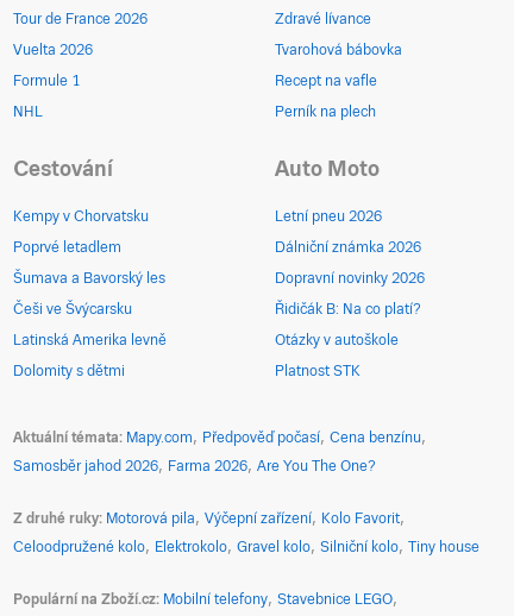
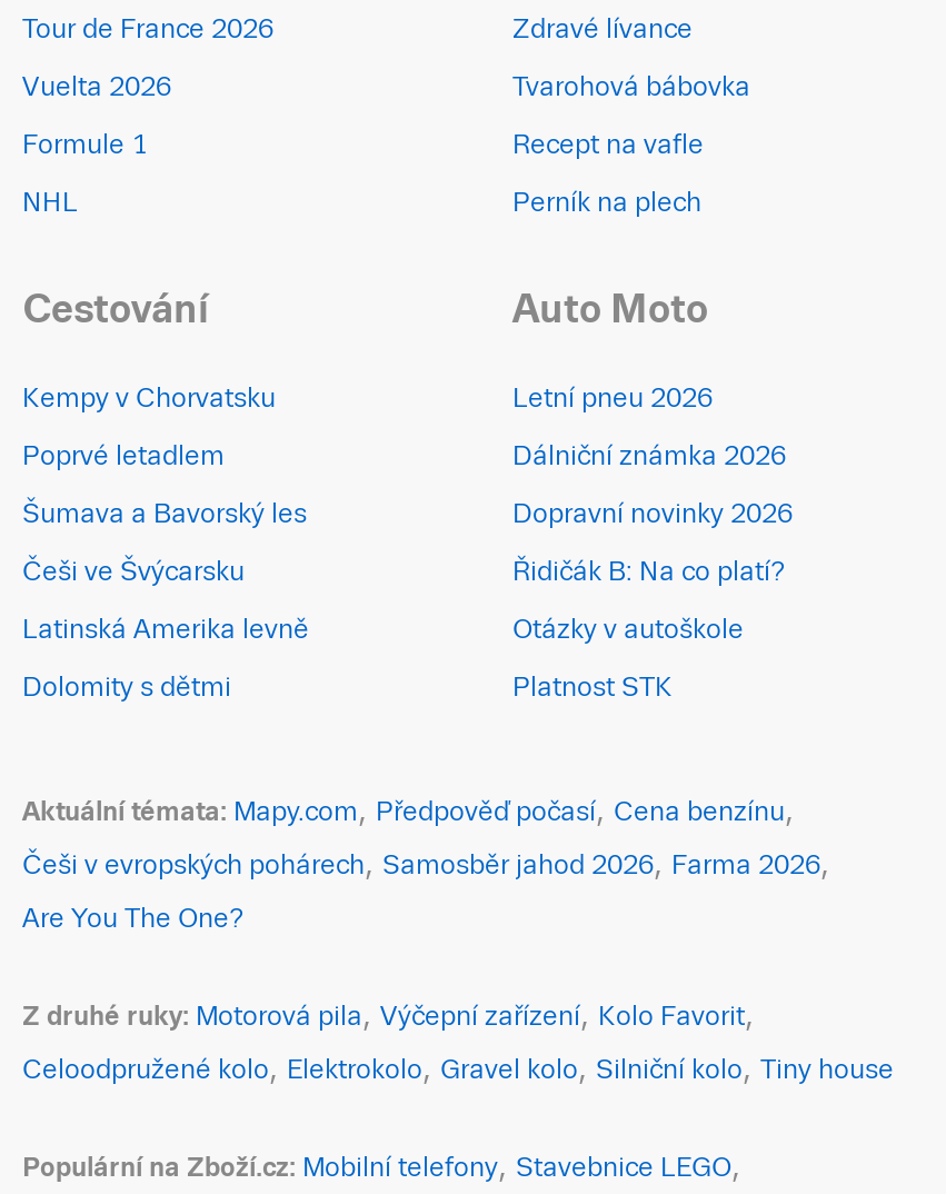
- Samosběr jahod 2026 Farma 2026 Are You The One?
+ Češi v evropských pohárech Samosběr jahod 2026 Farma 2026
+ Are You The One?
